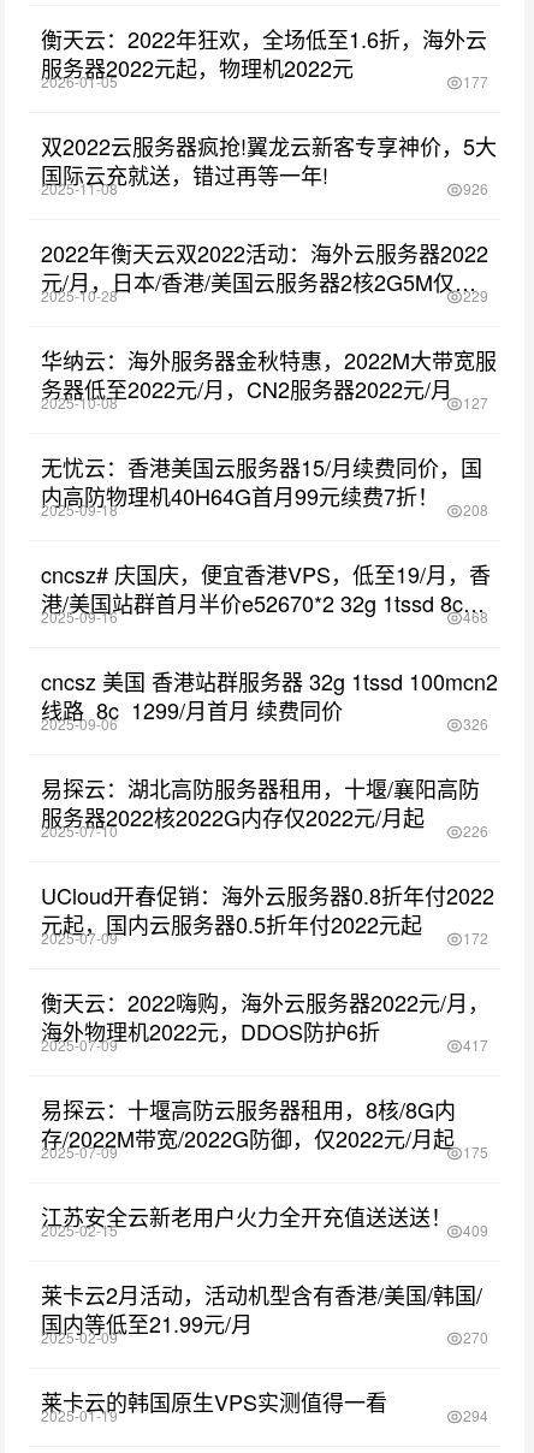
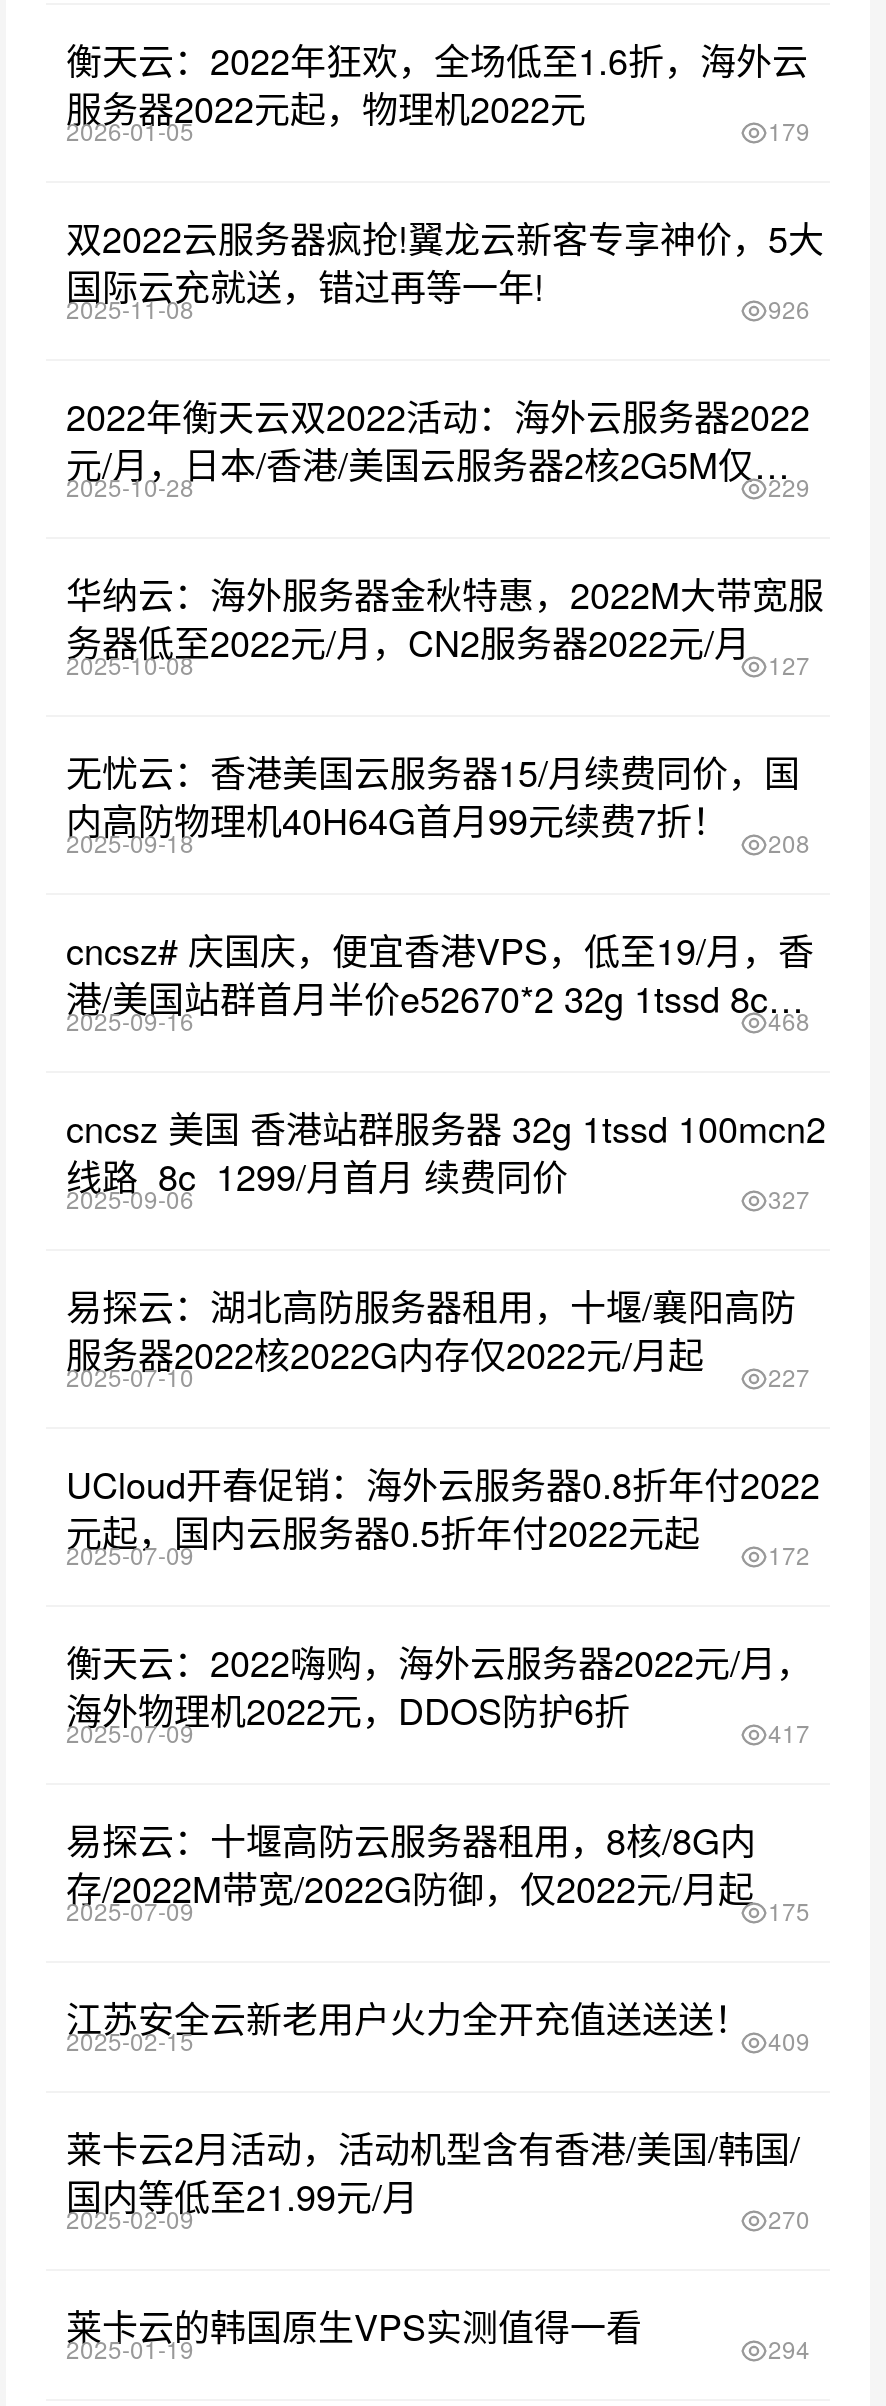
- 177
+ 179

- 326
+ 327

- 226
+ 227
